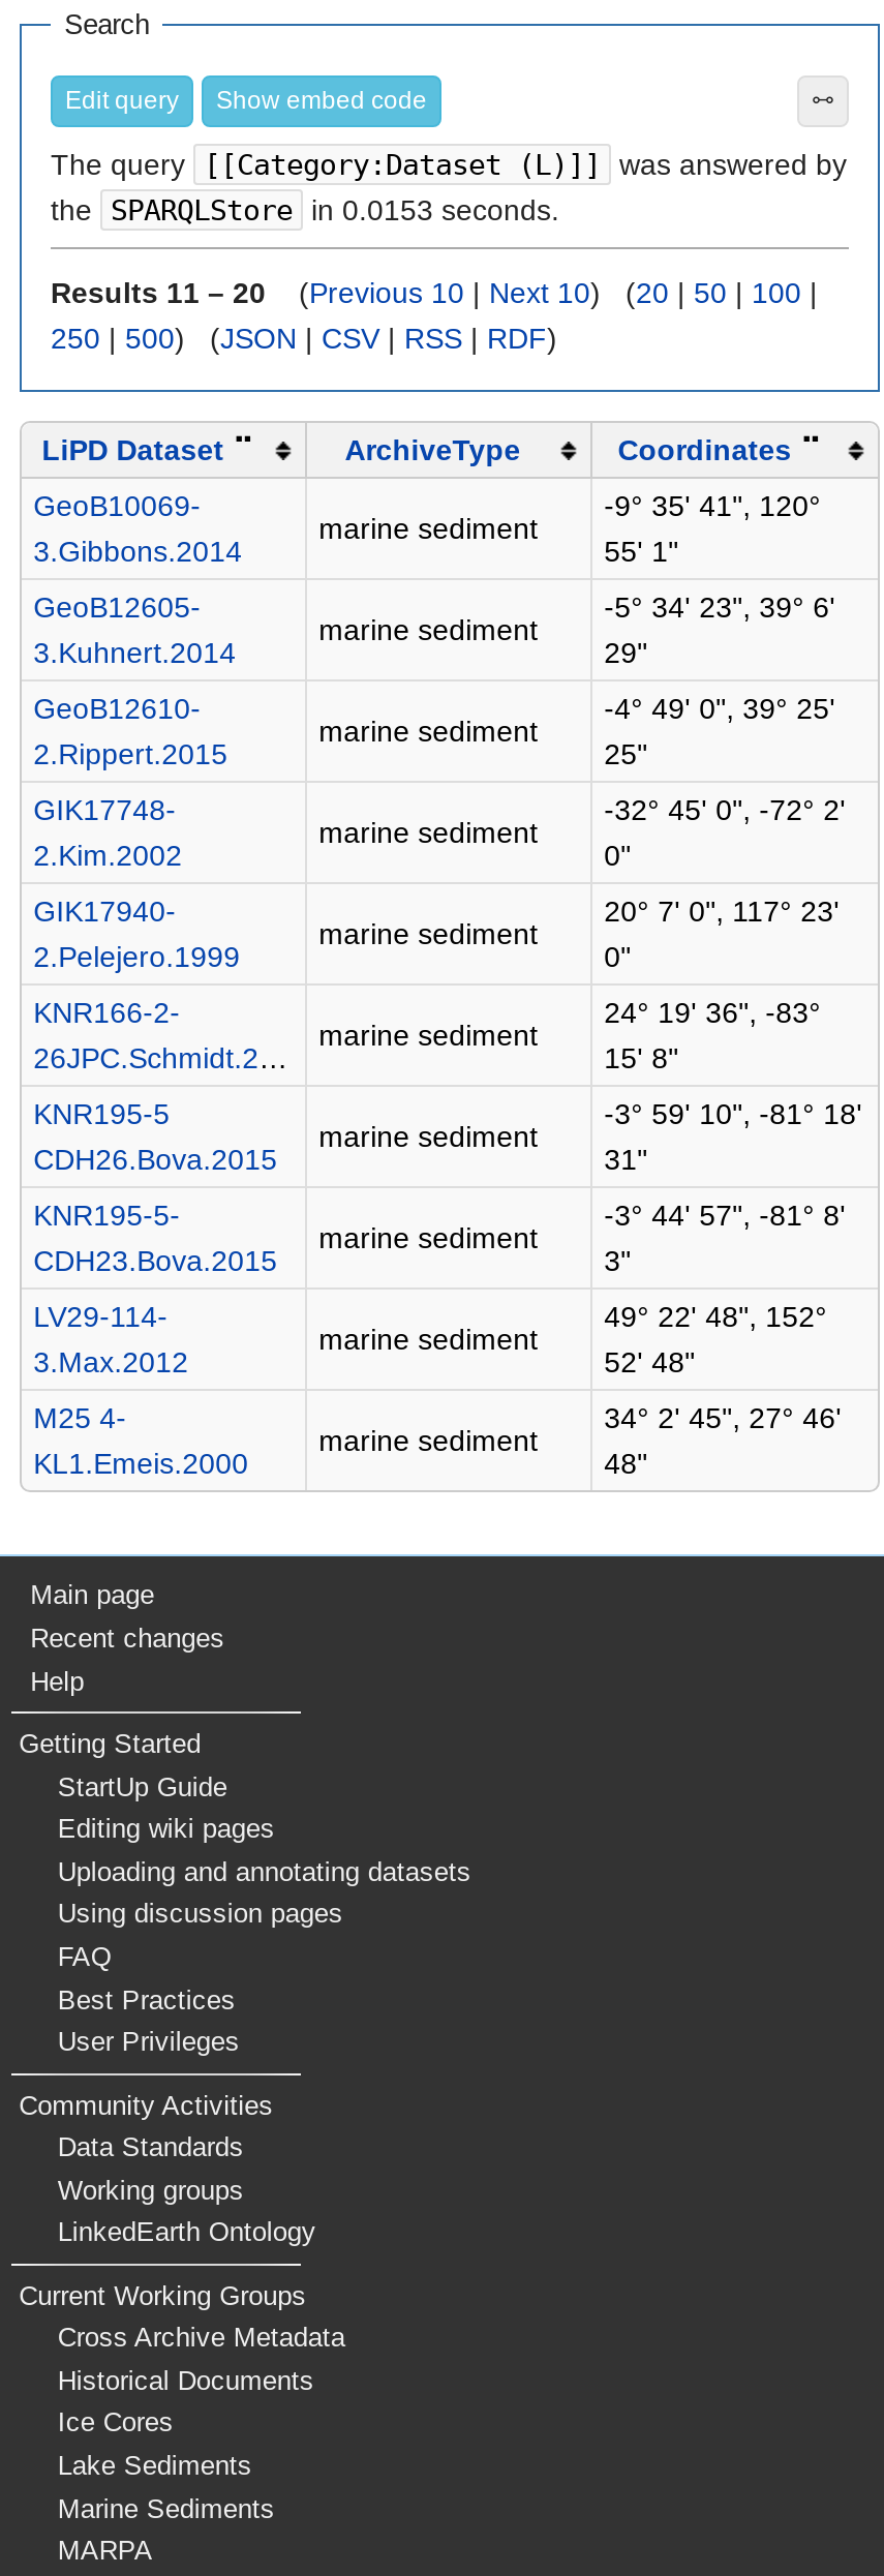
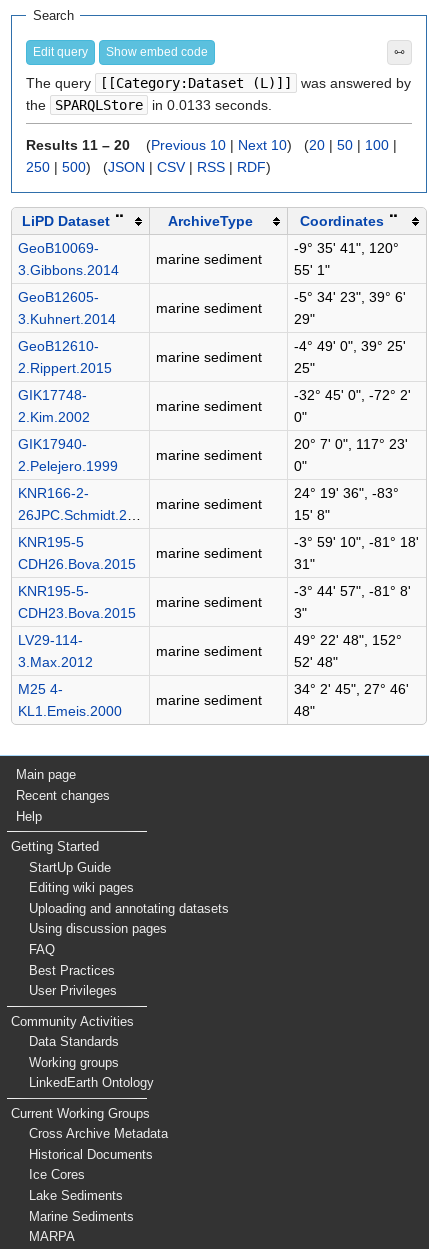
- the SPARQLStore in 0.0153 seconds.
+ the SPARQLStore in 0.0133 seconds.
